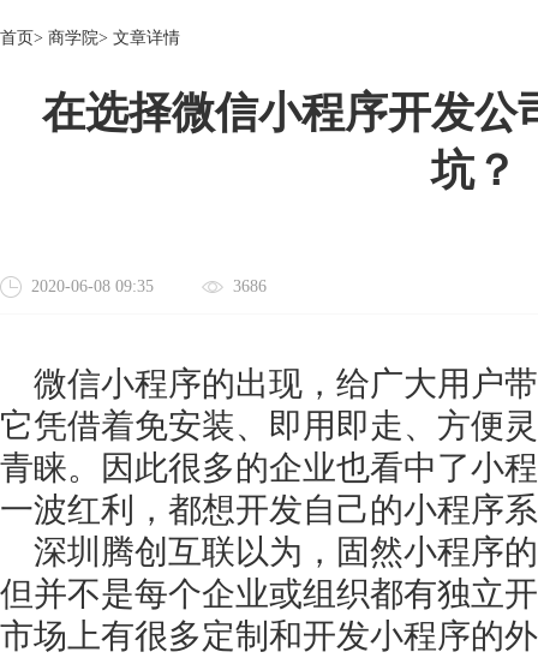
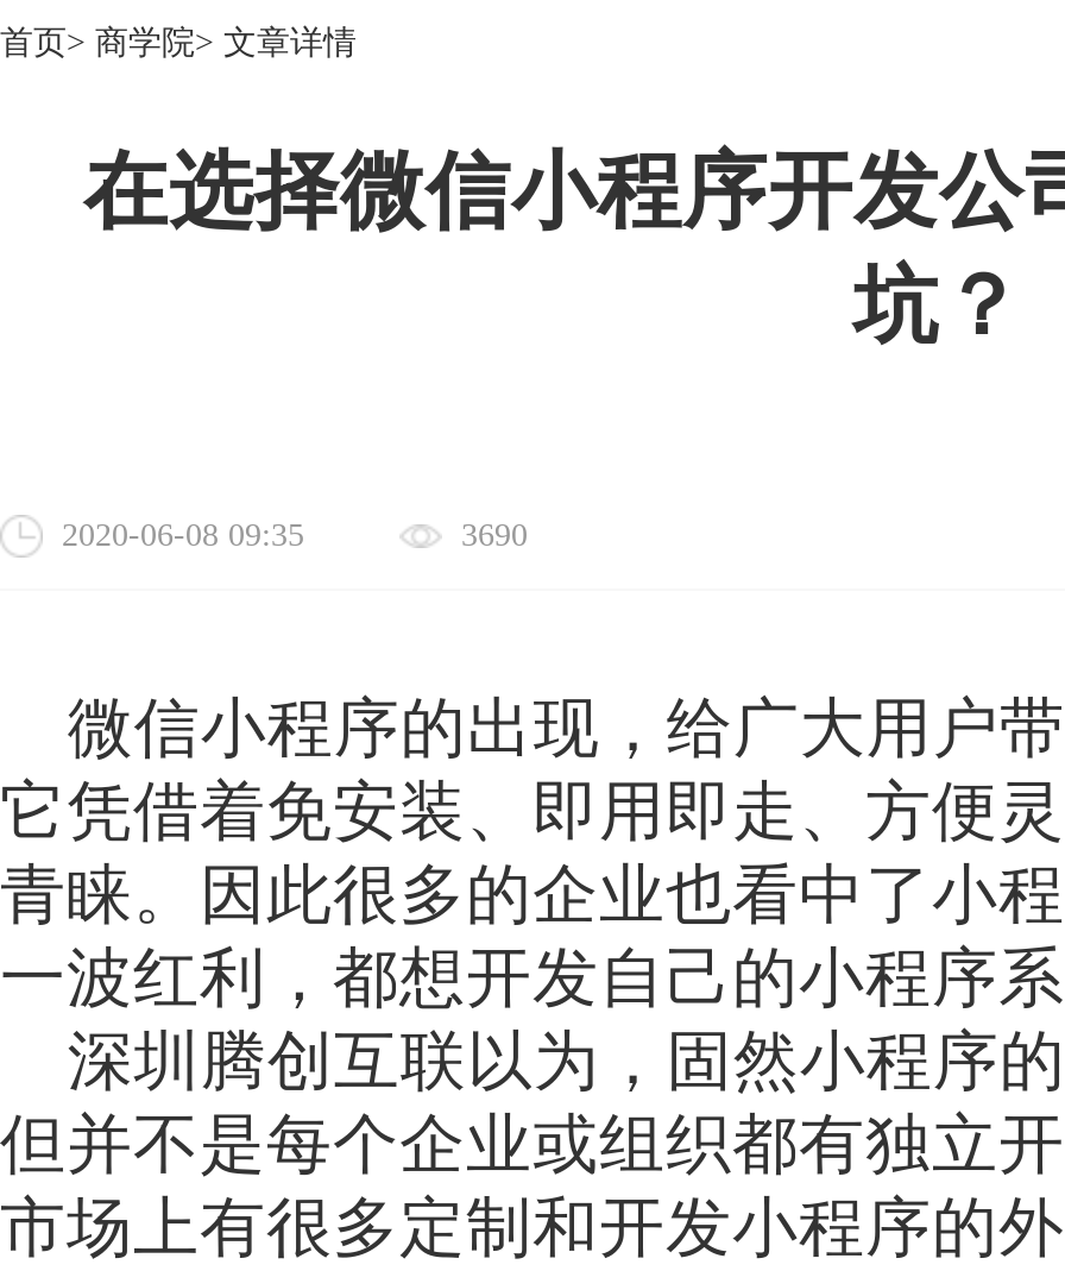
- 3686
+ 3690
